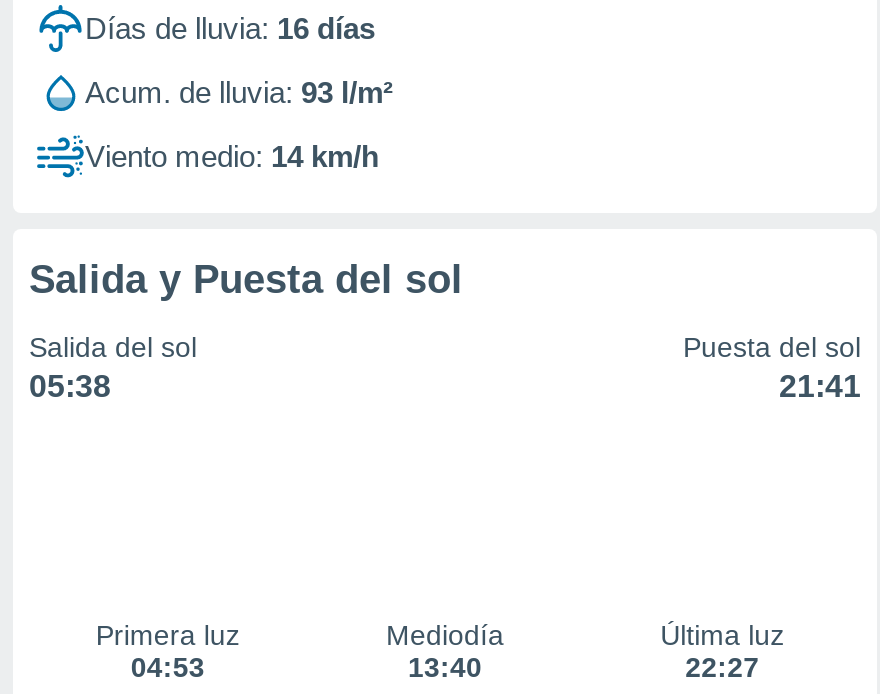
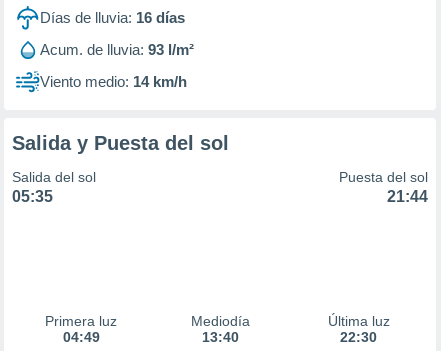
- 05:38
+ 05:35

- 21:41
+ 21:44

- 04:53
+ 04:49

- 22:27
+ 22:30
